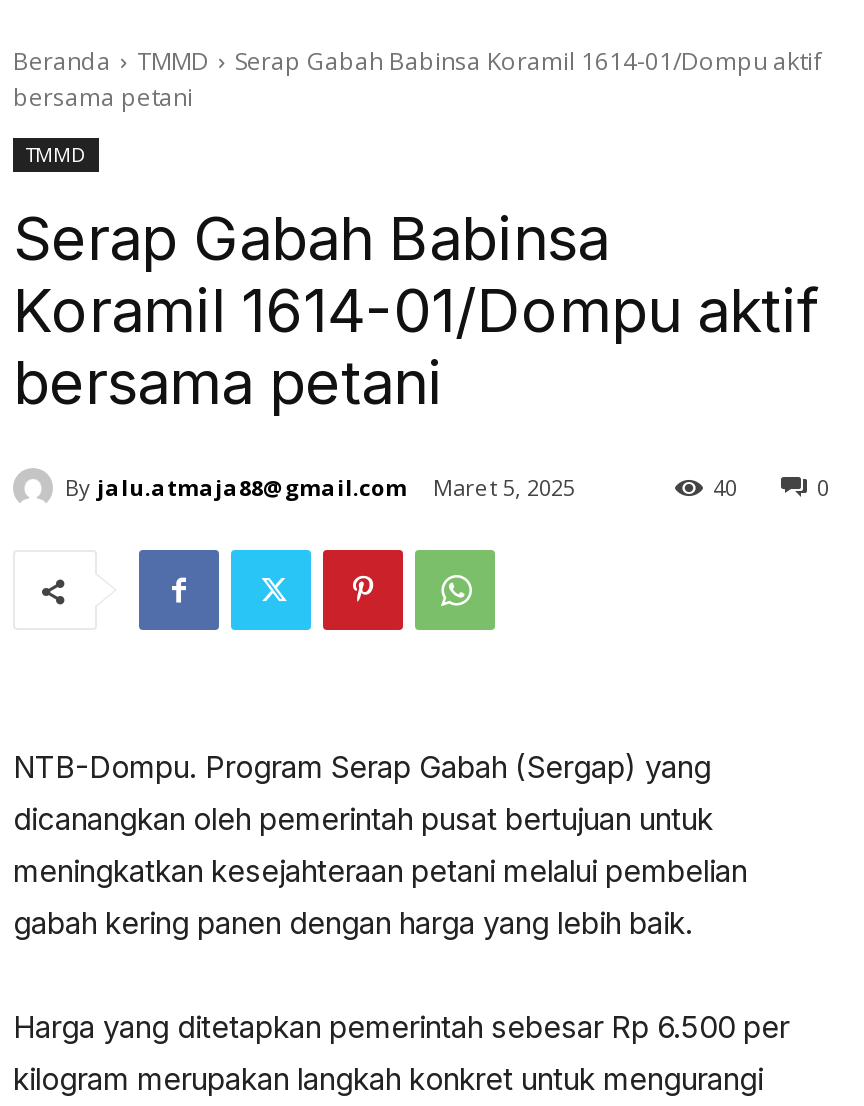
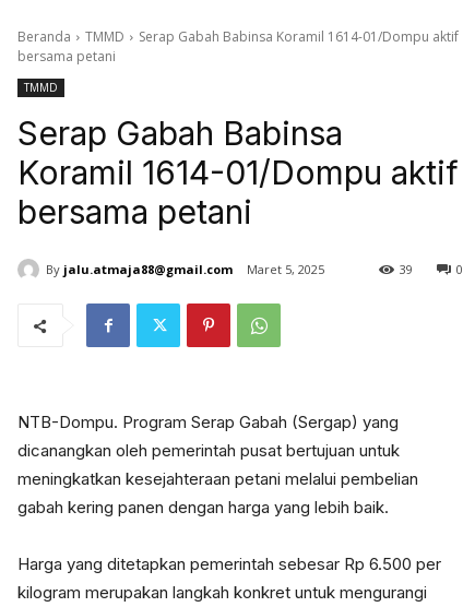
- 40
+ 39
